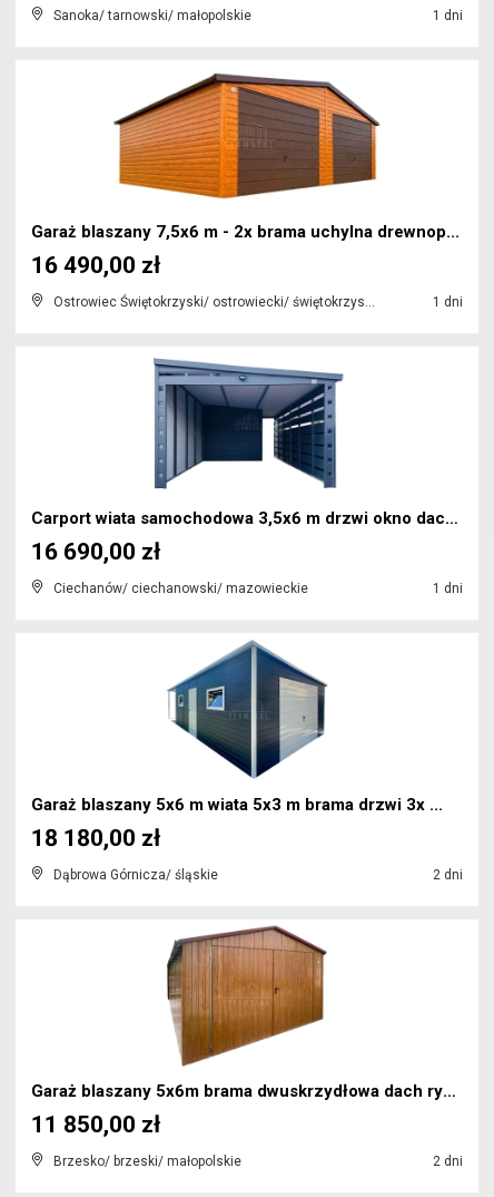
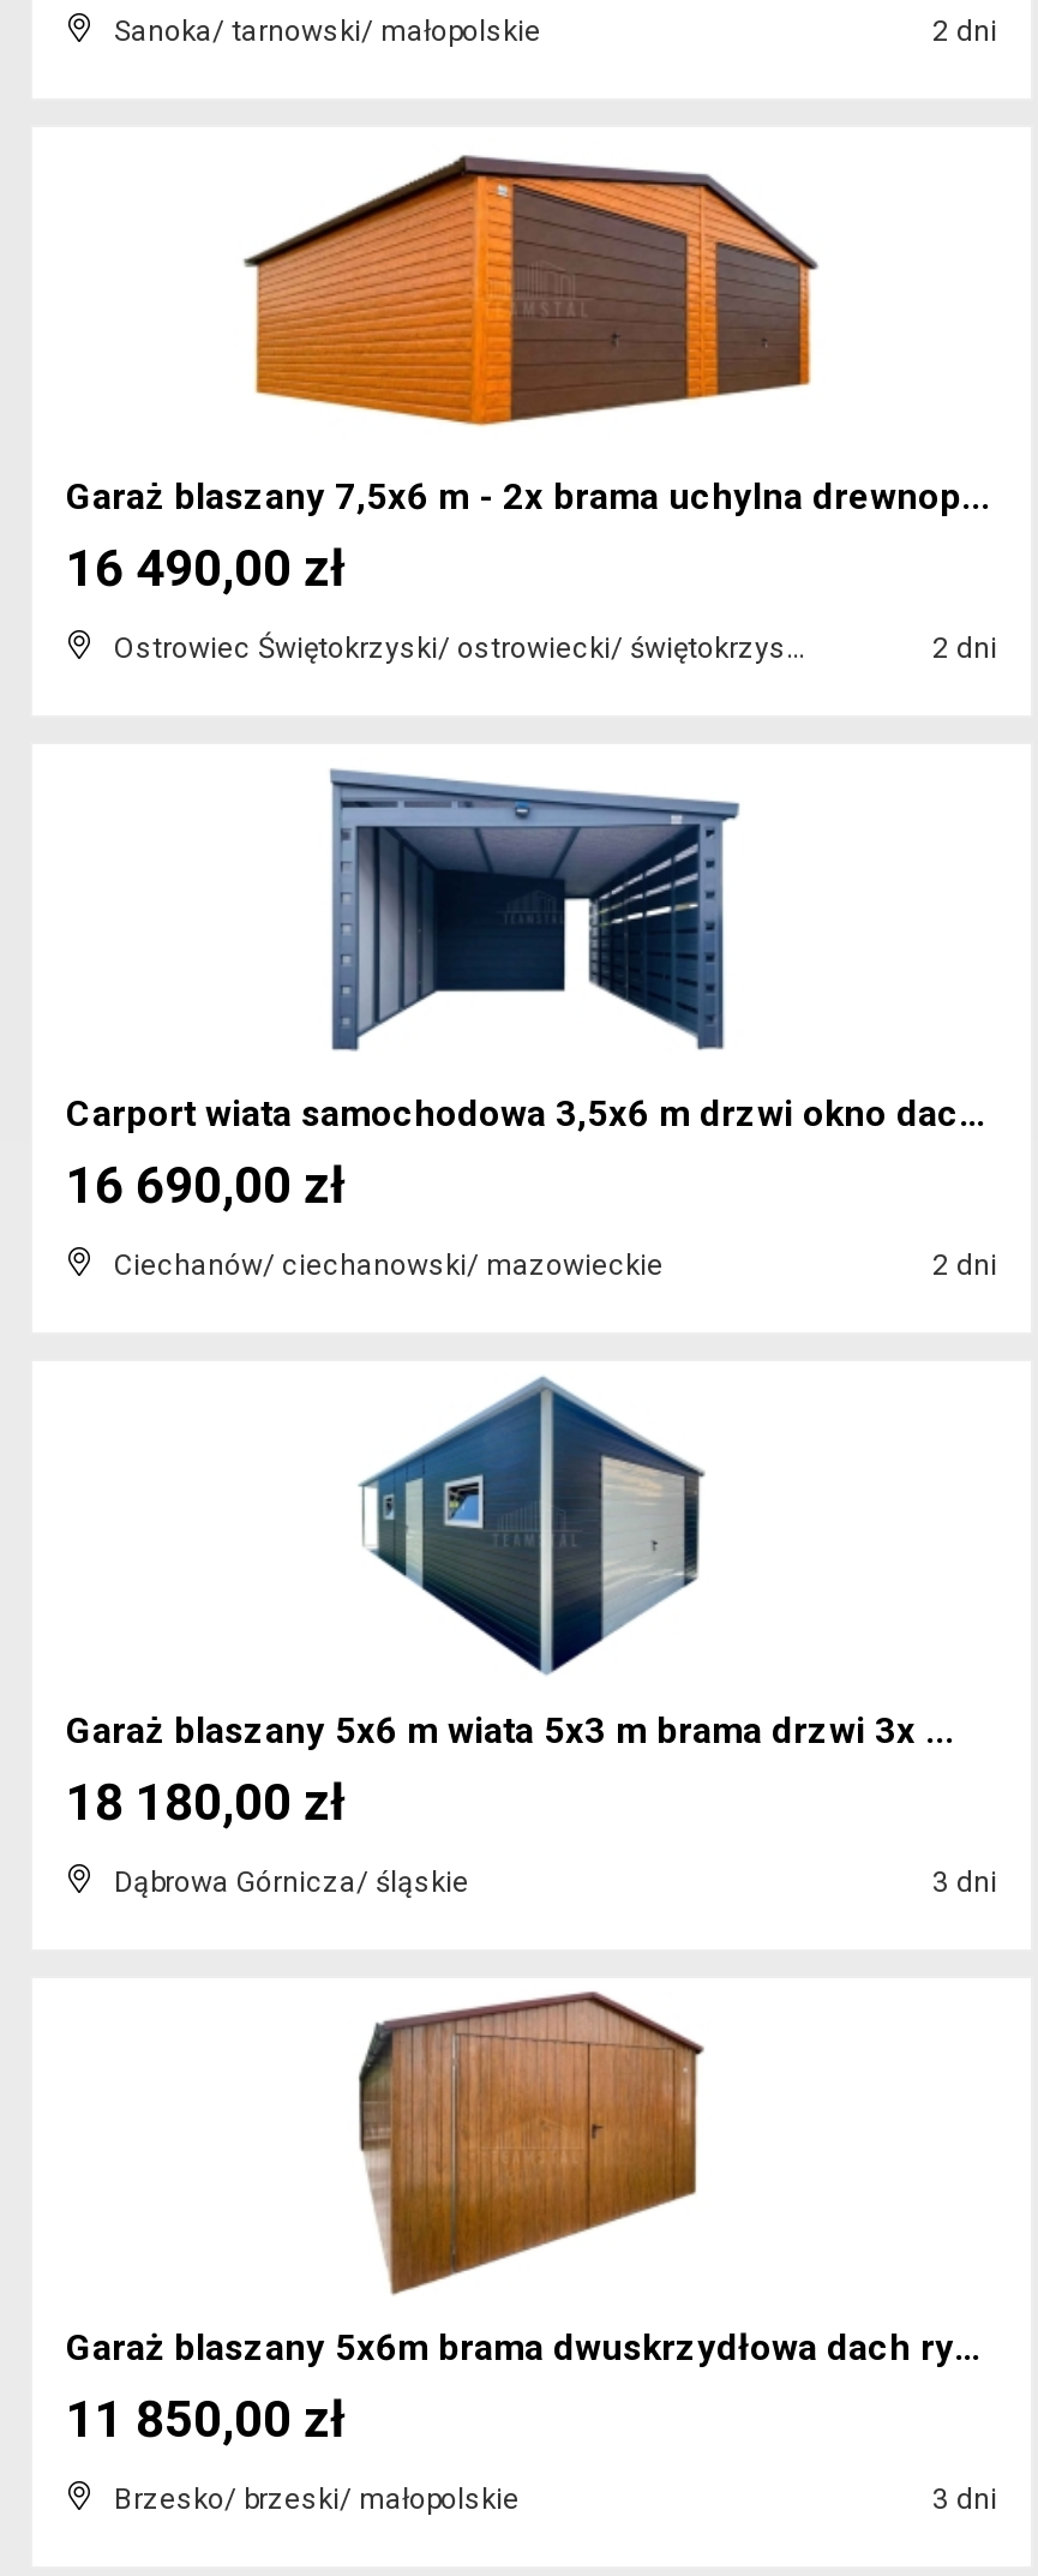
- 1 dni
+ 2 dni

- 1 dni
+ 2 dni

- 1 dni
+ 2 dni

- 2 dni
+ 3 dni

- 2 dni
+ 3 dni
